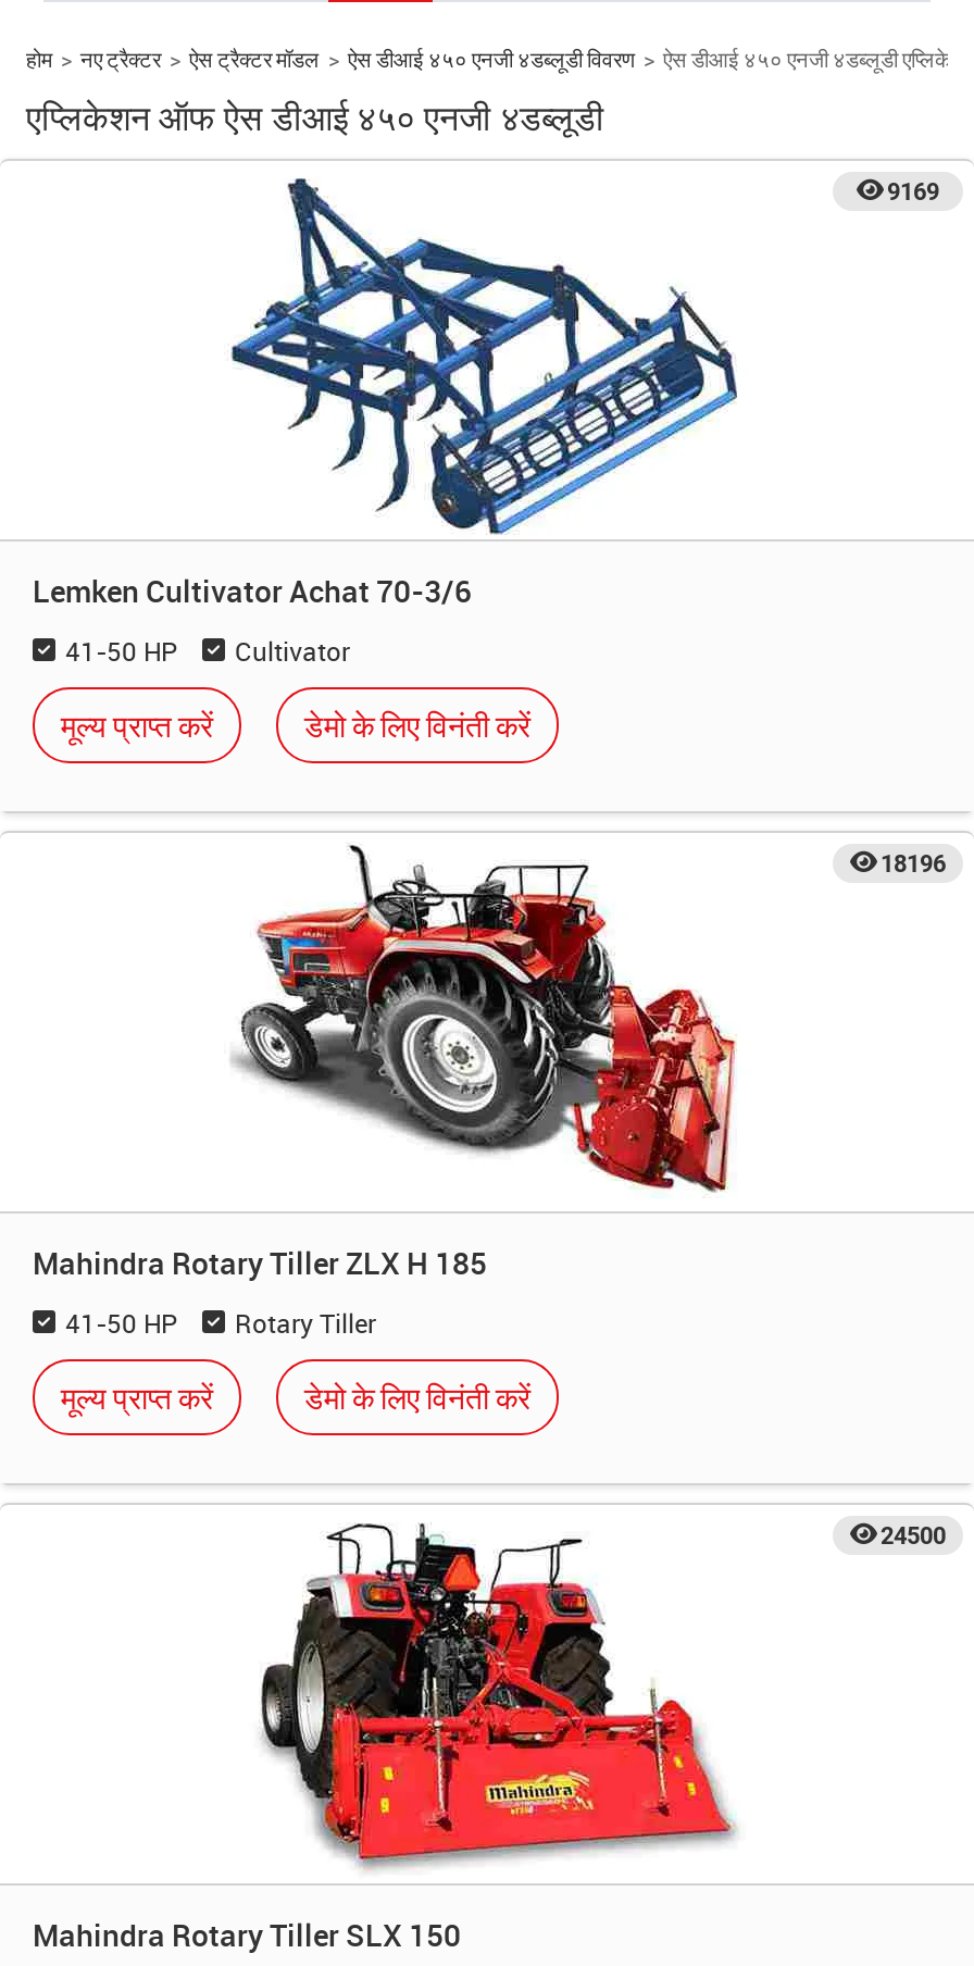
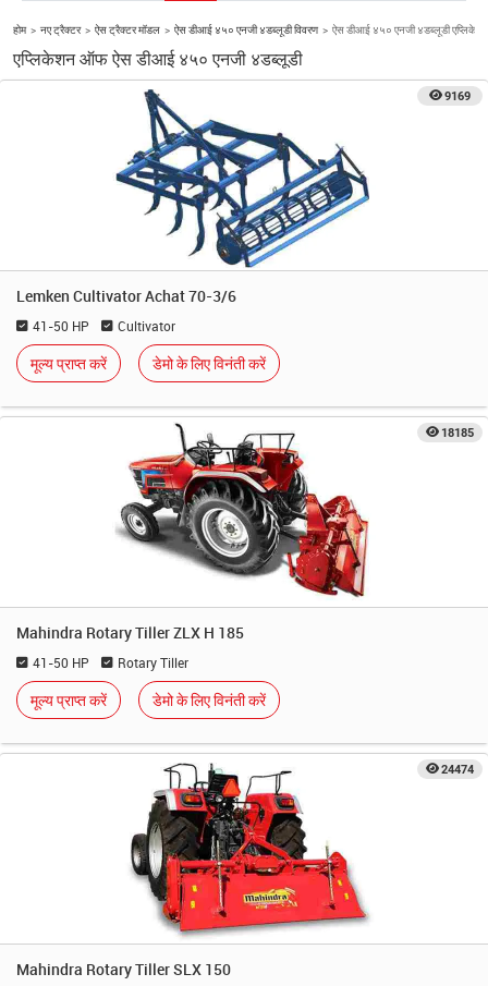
- 18196
+ 18185

- 24500
+ 24474
